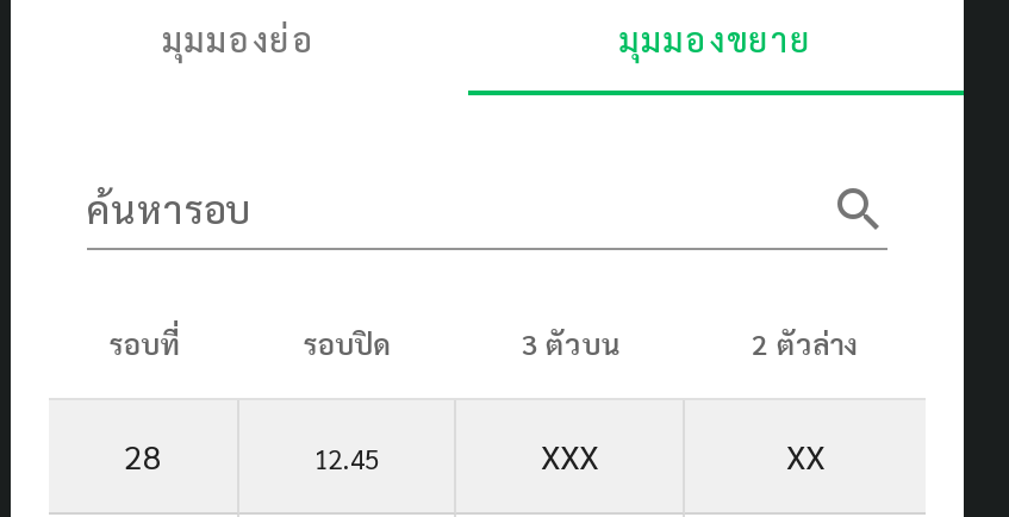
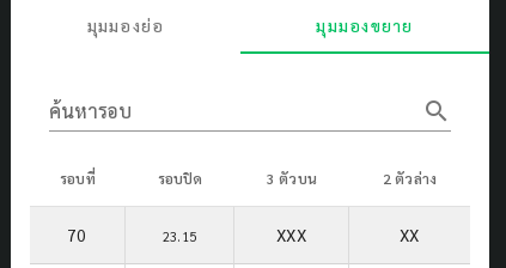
- 28
+ 70

- 12.45
+ 23.15
